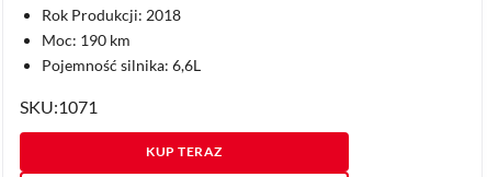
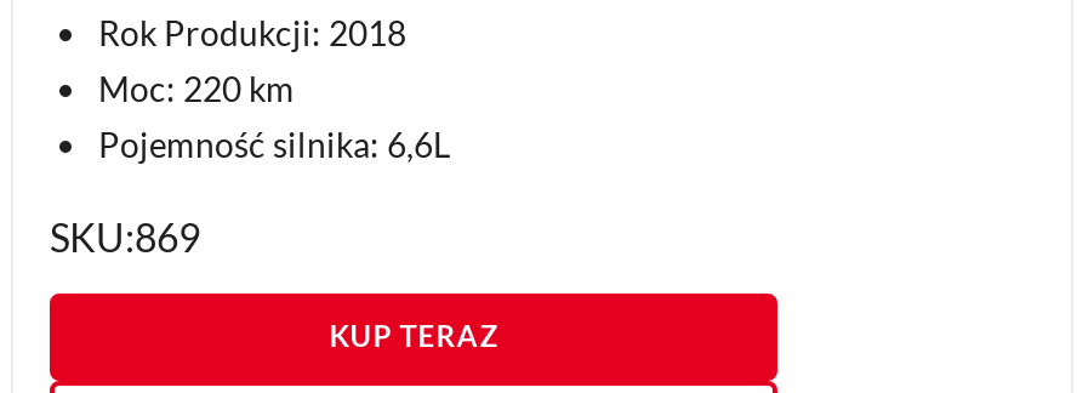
- Moc: 190 km
+ Moc: 220 km

- SKU:1071
+ SKU:869
